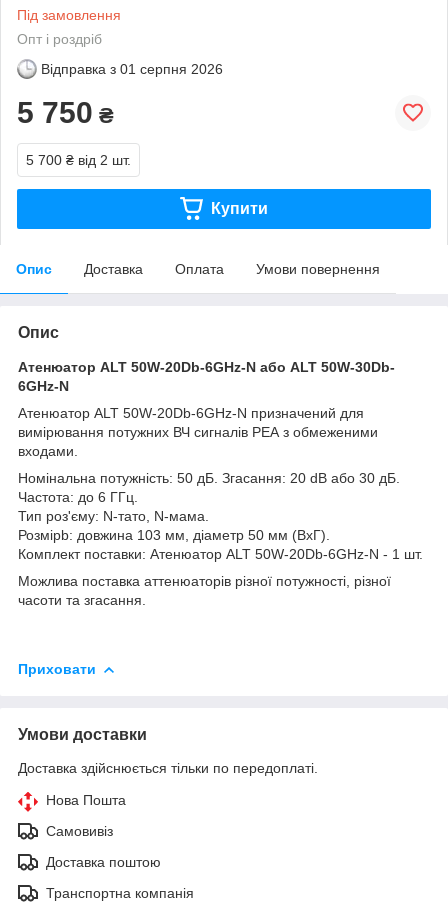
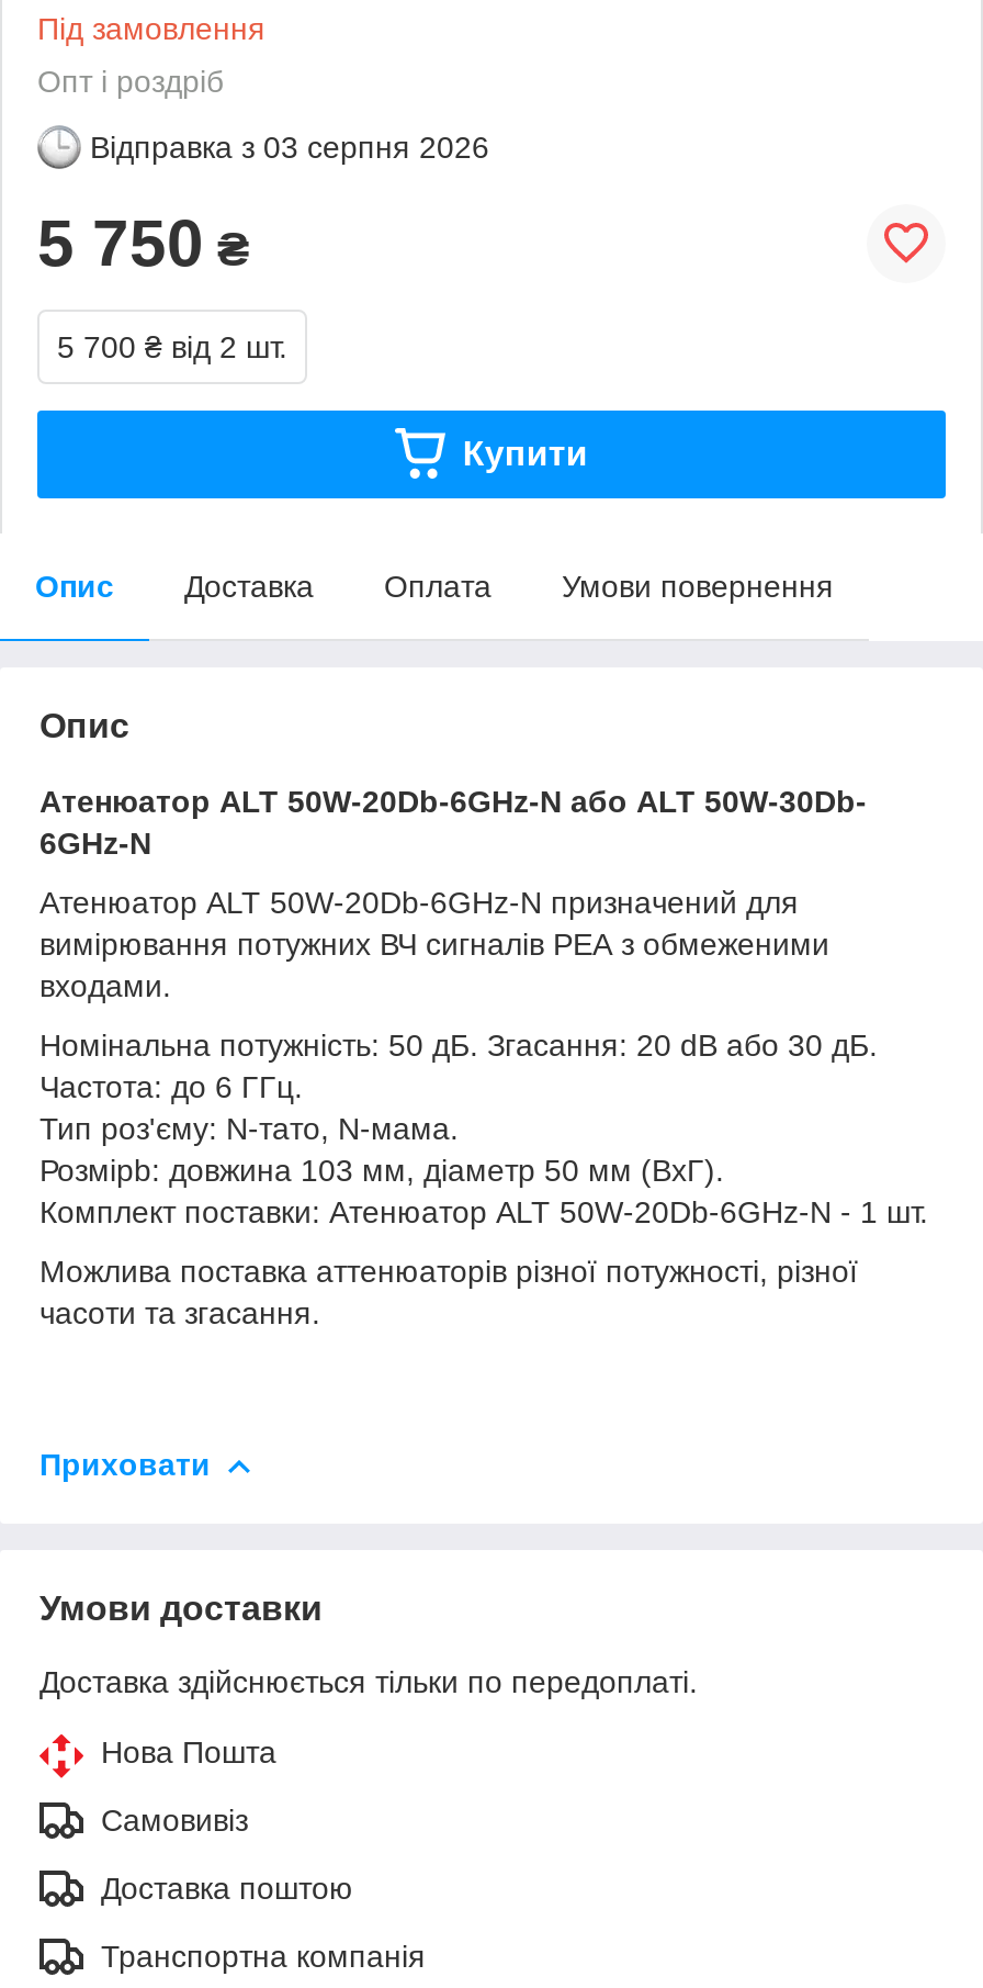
- Відправка з 01 серпня 2026
+ Відправка з 03 серпня 2026
